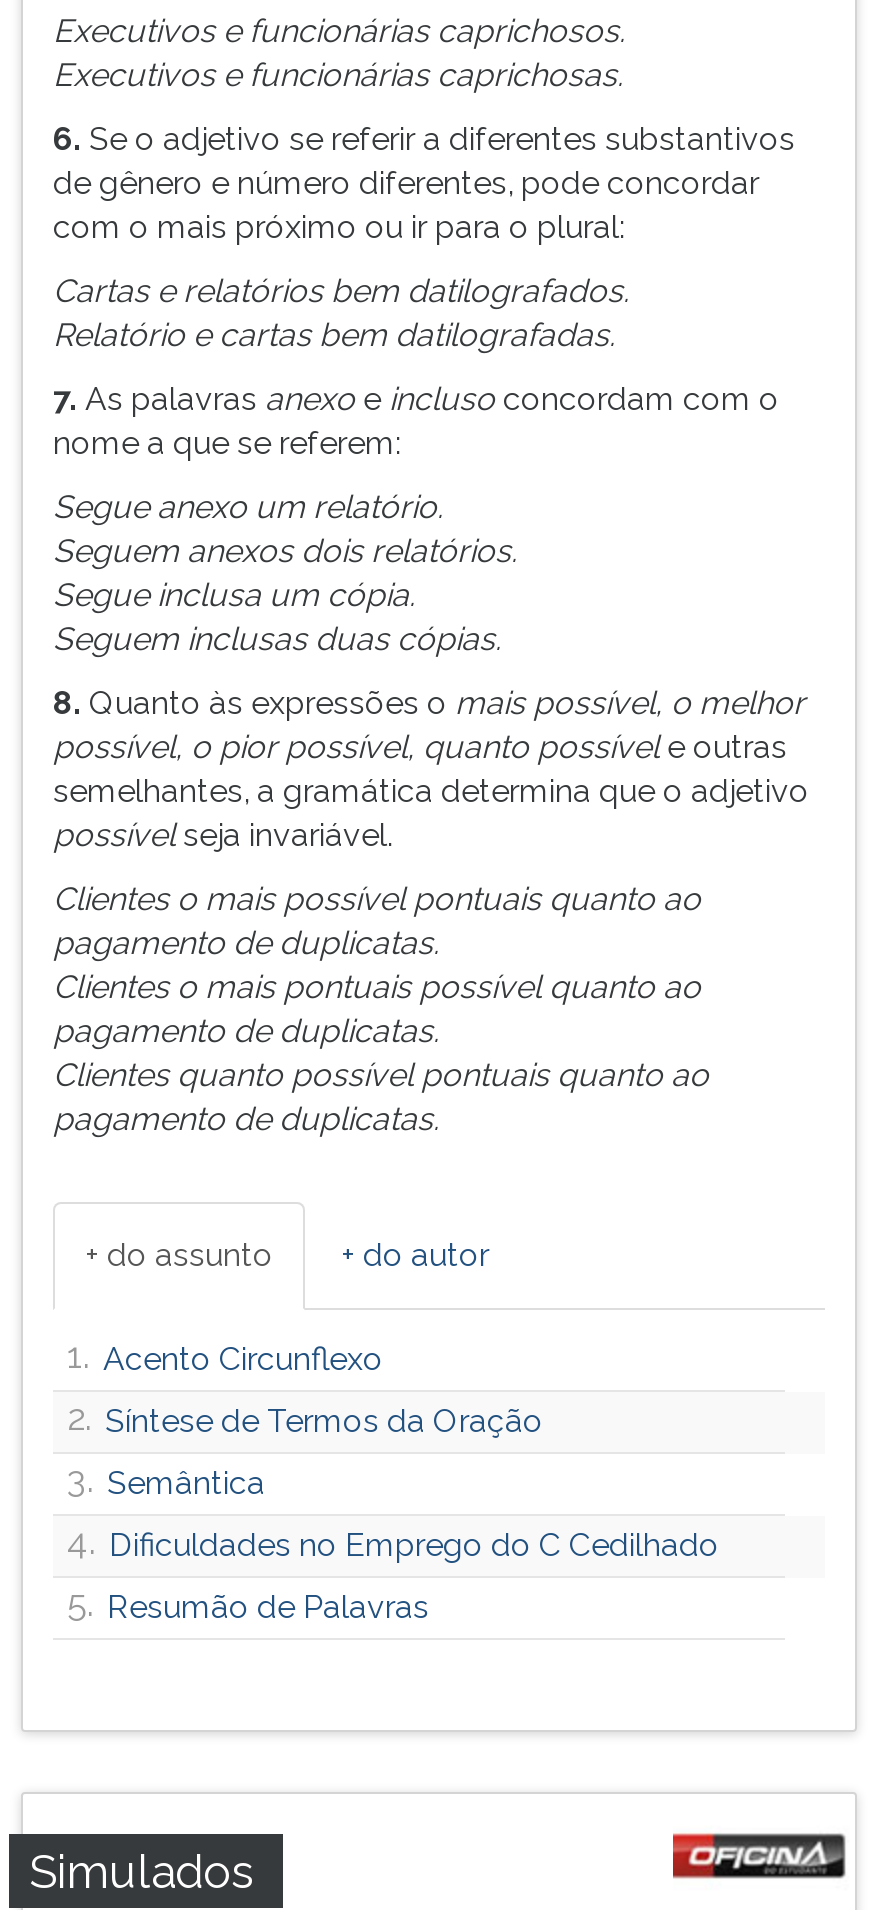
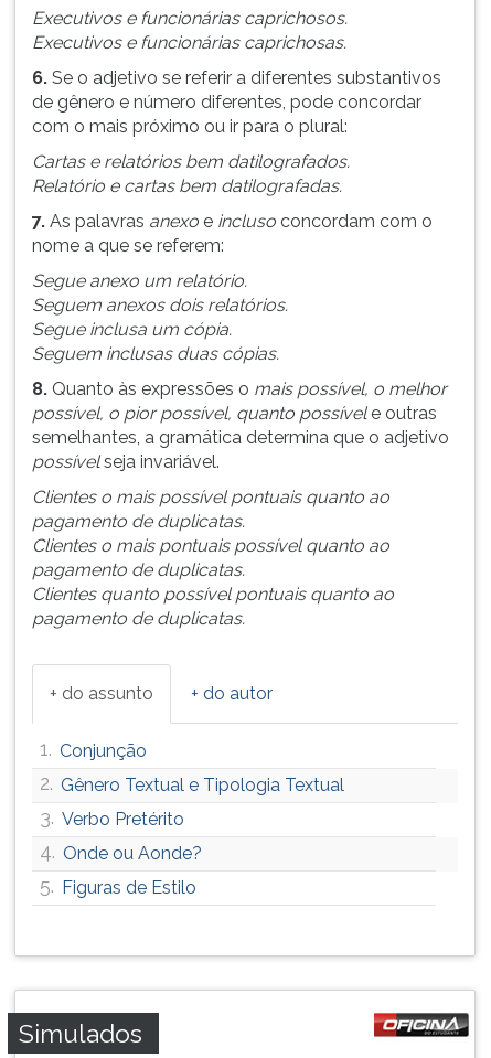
- 1. Acento Circunflexo
- 2. Síntese de Termos da Oração
- 3. Semântica
- 4. Dificuldades no Emprego do C Cedilhado
- 5. Resumão de Palavras
+ 1. Conjunção
+ 2. Gênero Textual e Tipologia Textual
+ 3. Verbo Pretérito
+ 4. Onde ou Aonde?
+ 5. Figuras de Estilo
